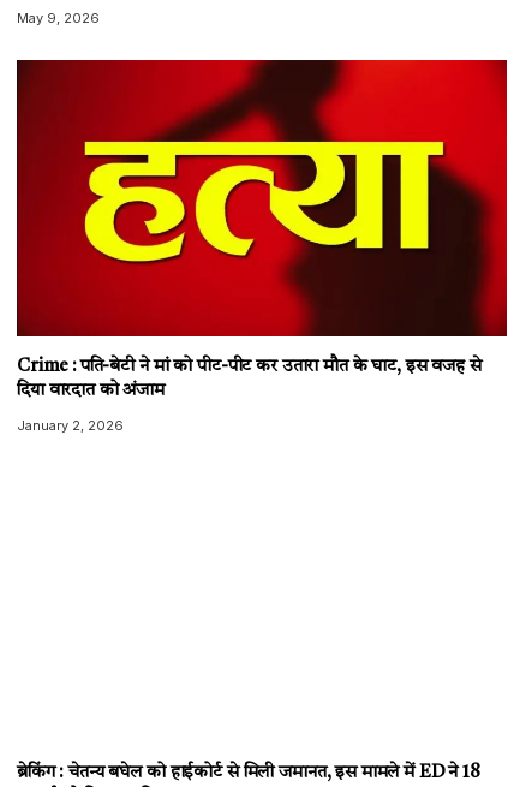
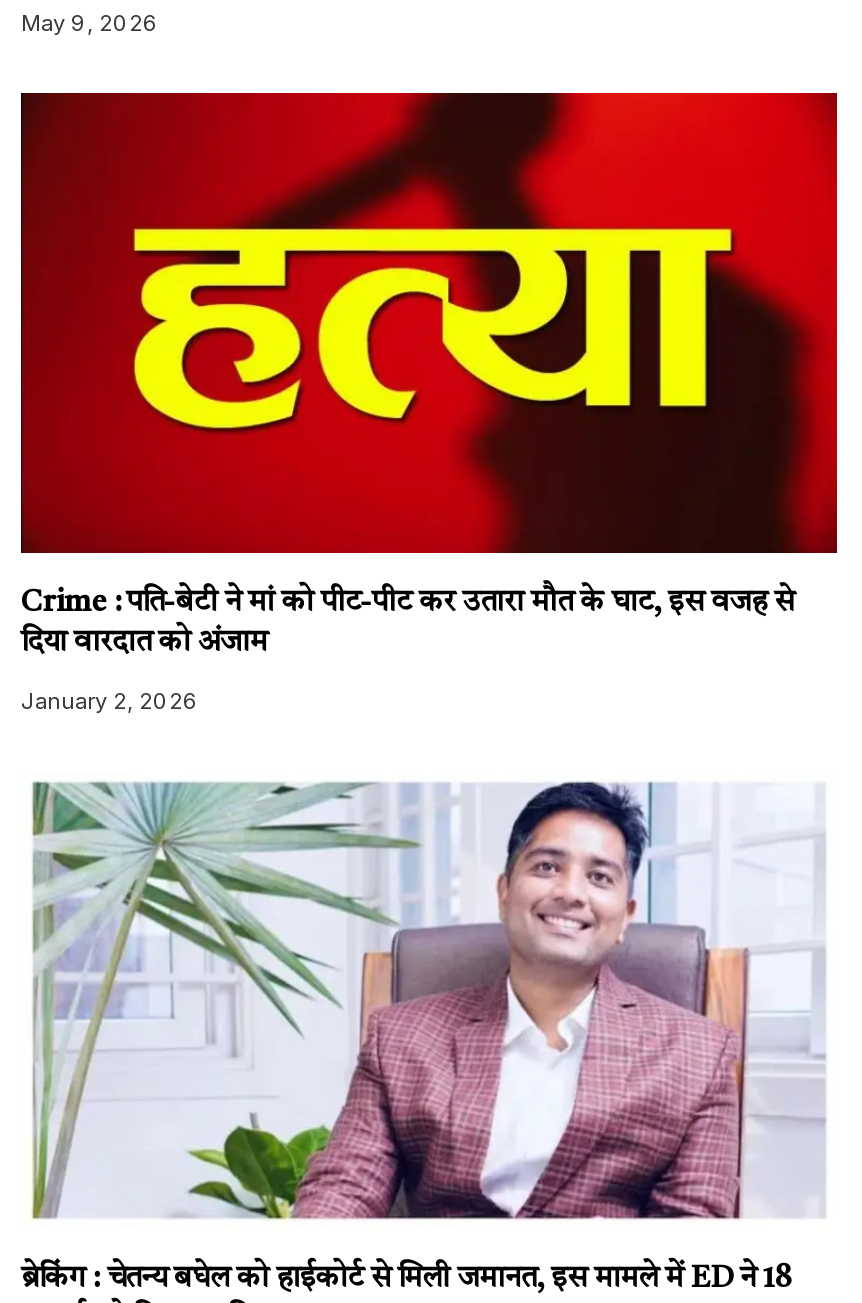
+ [image]
